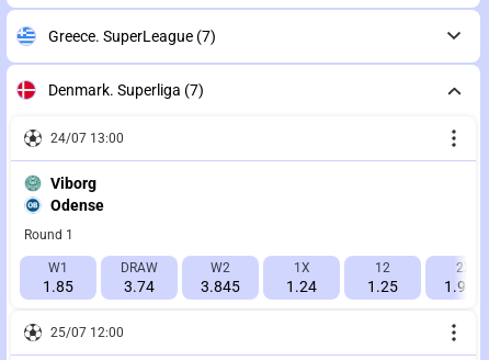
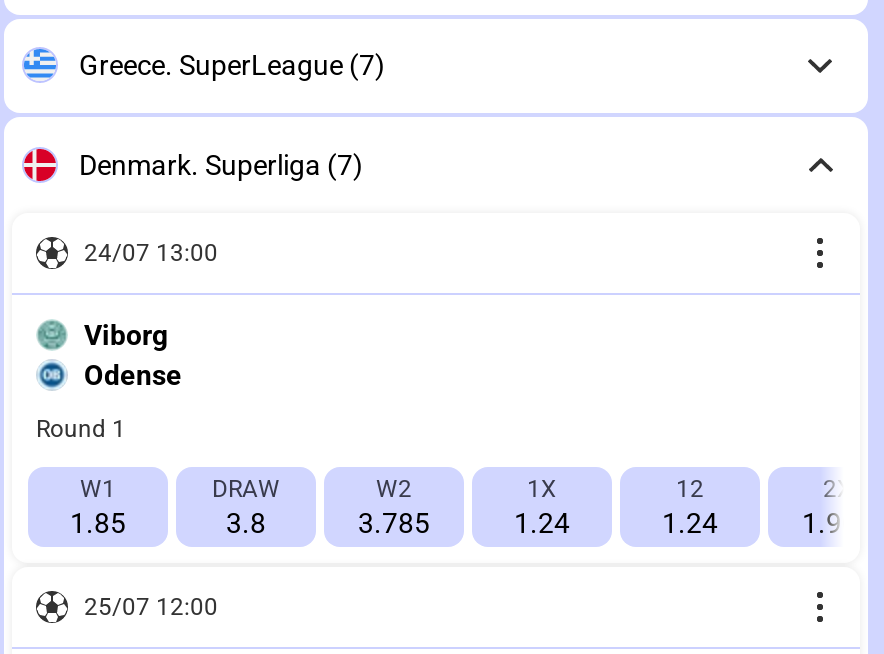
- 3.74
+ 3.8

- 3.845
+ 3.785

- 1.25
+ 1.24
